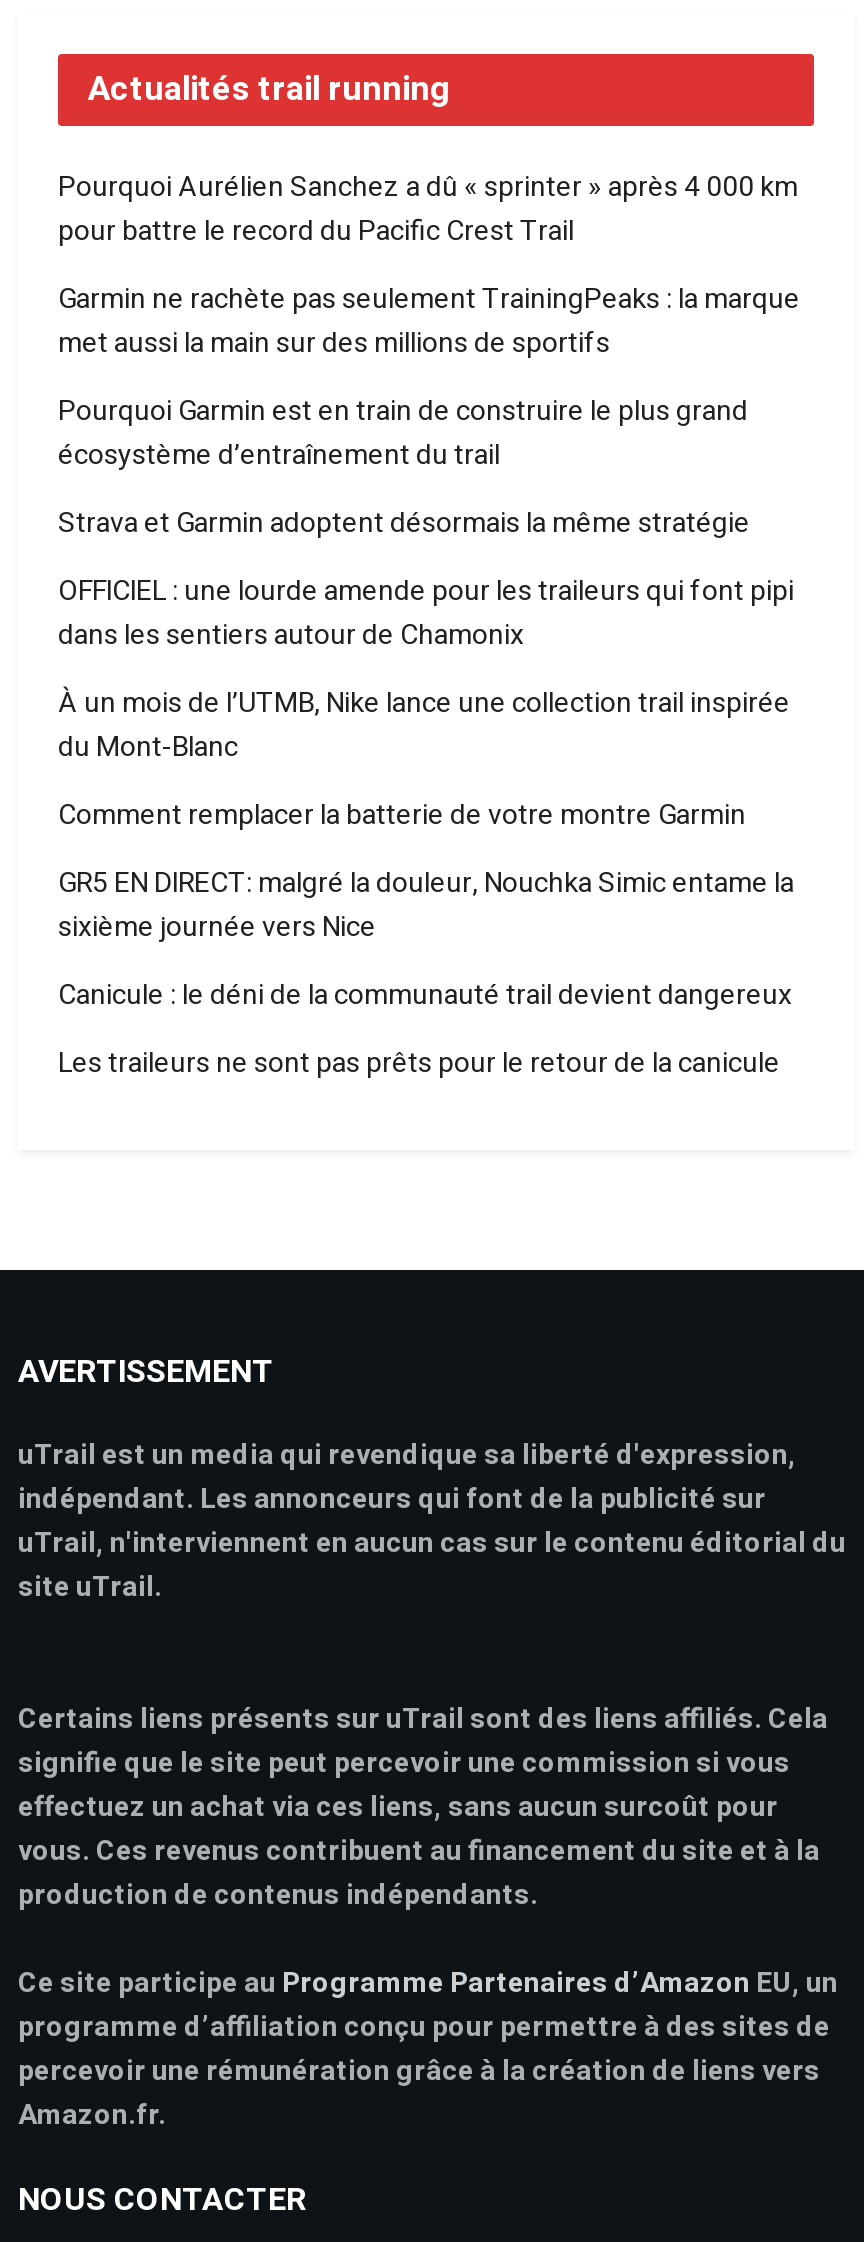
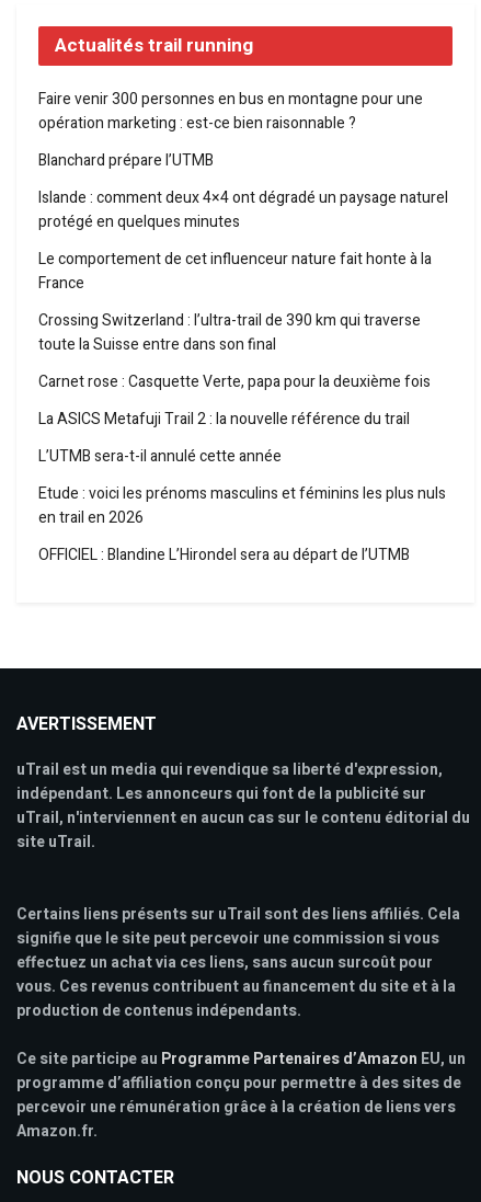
- Pourquoi Aurélien Sanchez a dû « sprinter » après 4 000 km
- pour battre le record du Pacific Crest Trail
+ Faire venir 300 personnes en bus en montagne pour une
+ opération marketing : est-ce bien raisonnable ?

- Garmin ne rachète pas seulement TrainingPeaks : la marque
- met aussi la main sur des millions de sportifs
+ Blanchard prépare l’UTMB

- Pourquoi Garmin est en train de construire le plus grand
- écosystème d’entraînement du trail
+ Islande : comment deux 4×4 ont dégradé un paysage naturel
+ protégé en quelques minutes

- Strava et Garmin adoptent désormais la même stratégie
+ Le comportement de cet influenceur nature fait honte à la
+ France

- OFFICIEL : une lourde amende pour les traileurs qui font pipi
- dans les sentiers autour de Chamonix
+ Crossing Switzerland : l’ultra-trail de 390 km qui traverse
+ toute la Suisse entre dans son final

- À un mois de l’UTMB, Nike lance une collection trail inspirée
- du Mont-Blanc
+ Carnet rose : Casquette Verte, papa pour la deuxième fois

- Comment remplacer la batterie de votre montre Garmin
+ La ASICS Metafuji Trail 2 : la nouvelle référence du trail

- GR5 EN DIRECT: malgré la douleur, Nouchka Simic entame la
- sixième journée vers Nice
+ L’UTMB sera-t-il annulé cette année

- Canicule : le déni de la communauté trail devient dangereux
+ Etude : voici les prénoms masculins et féminins les plus nuls
+ en trail en 2026

- Les traileurs ne sont pas prêts pour le retour de la canicule
+ OFFICIEL : Blandine L’Hirondel sera au départ de l’UTMB
